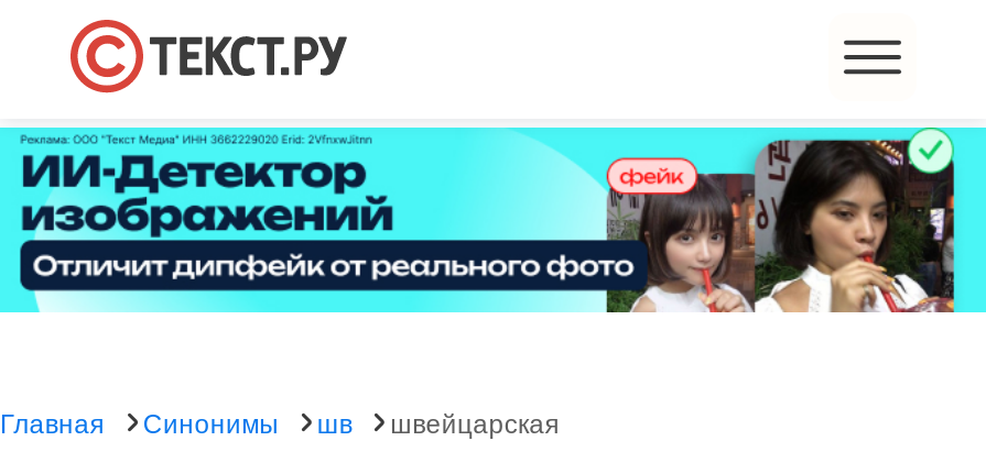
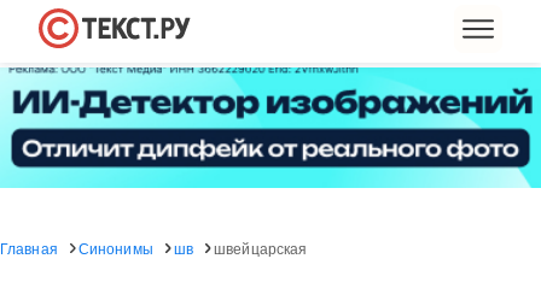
- [image]
+ [image]
